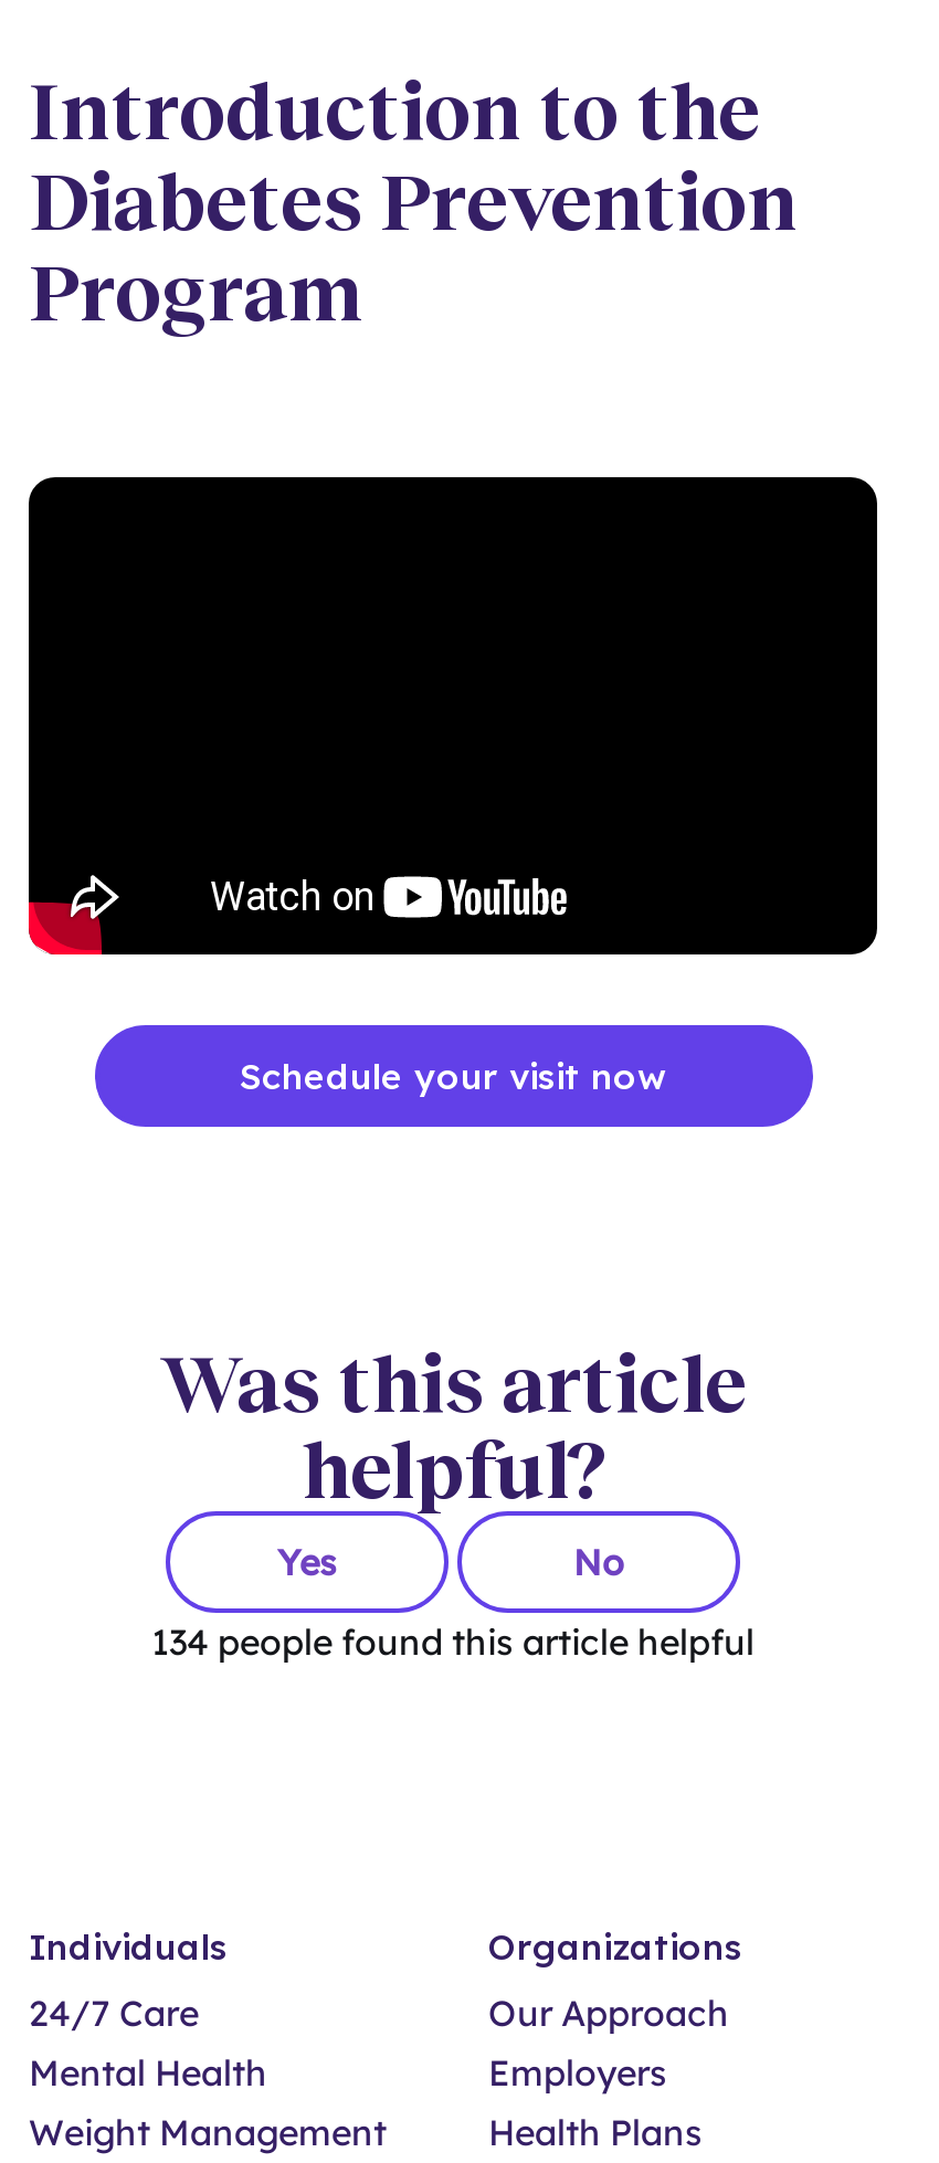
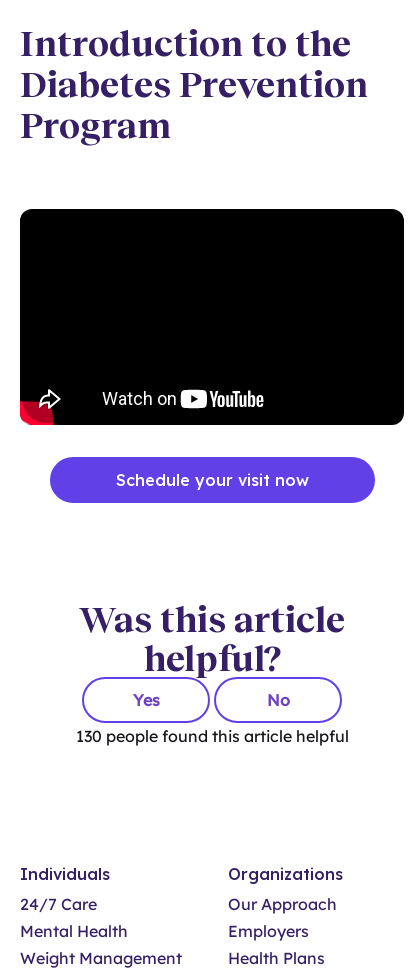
- 134 people found this article helpful
+ 130 people found this article helpful
